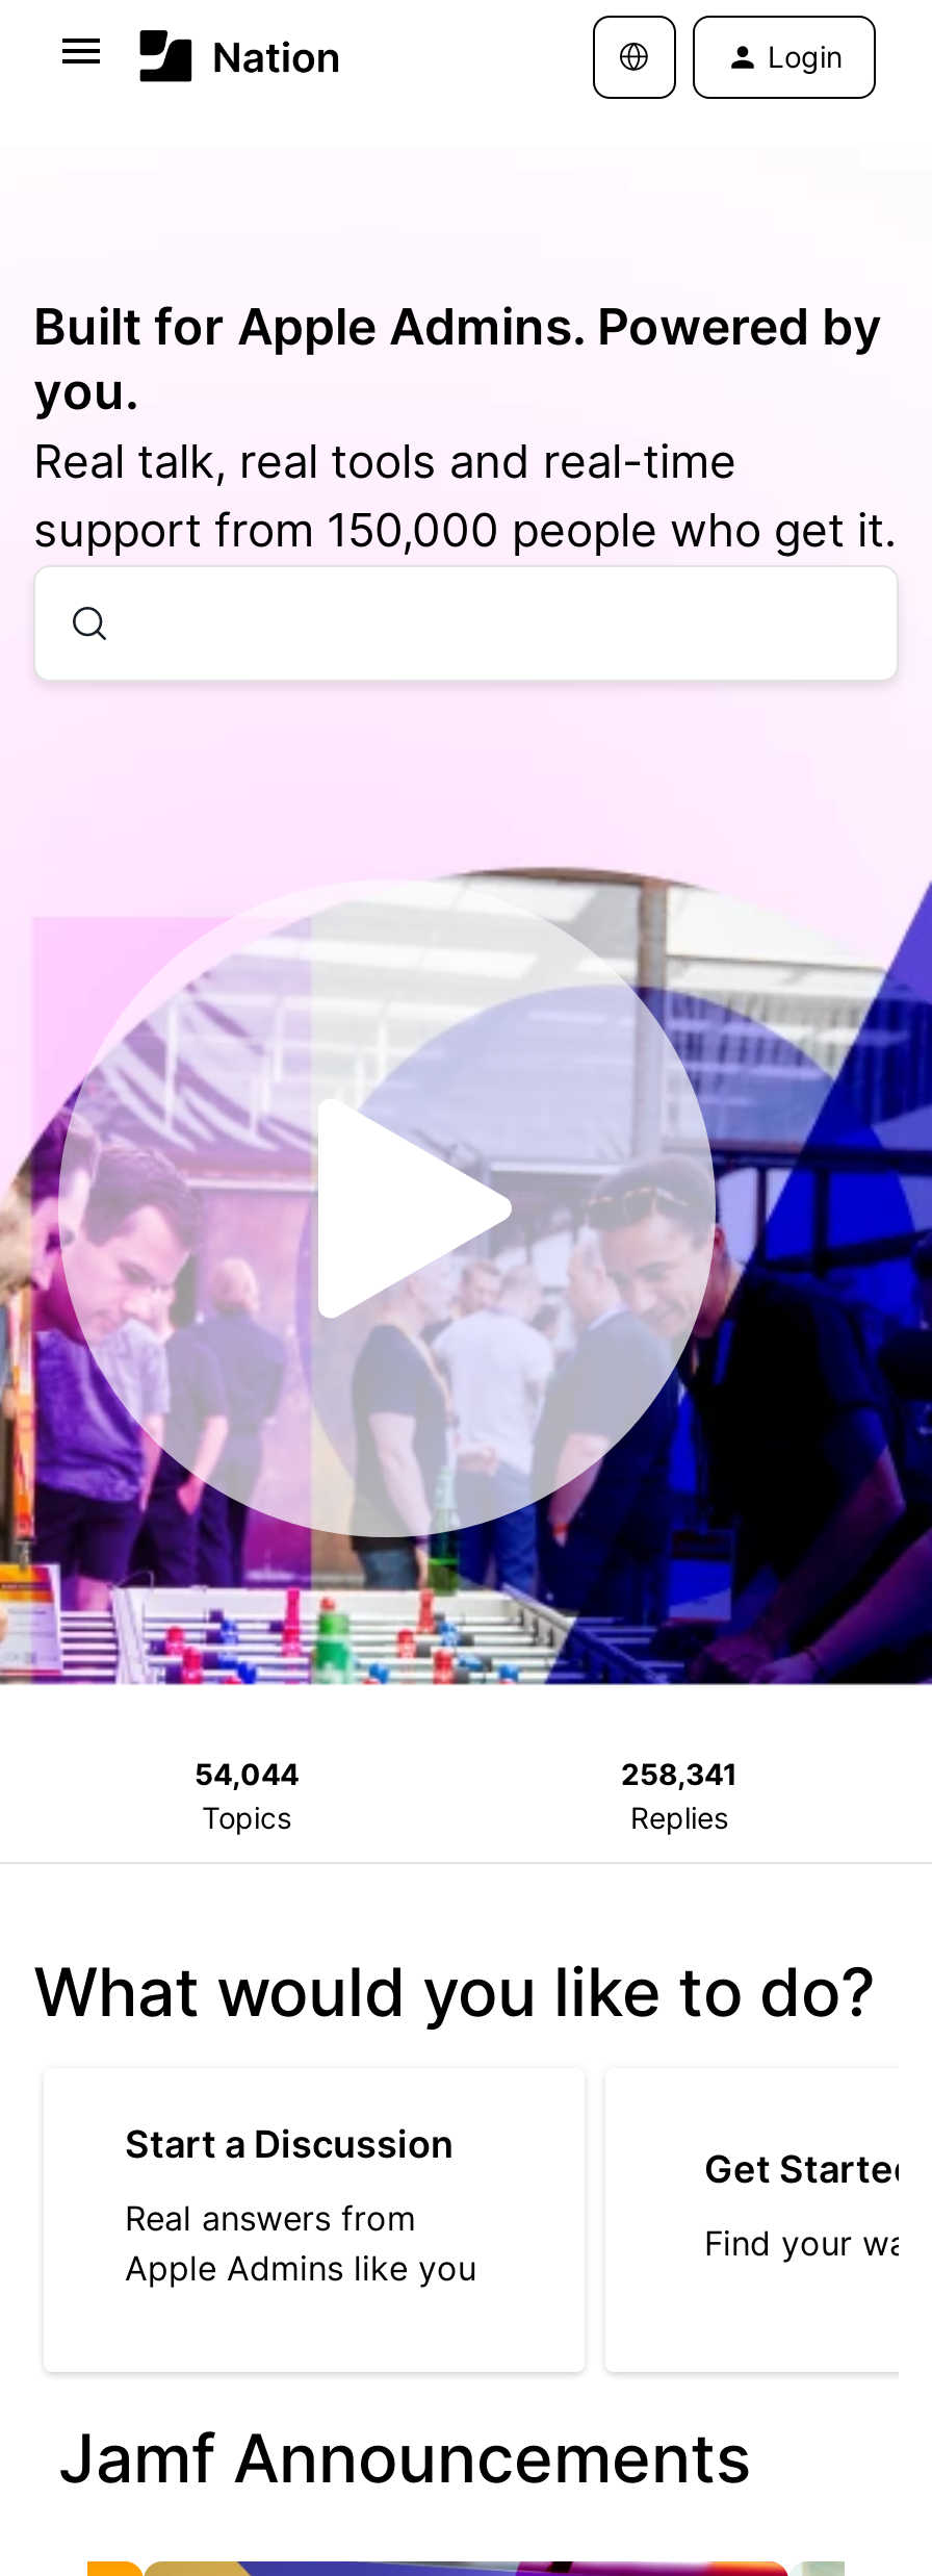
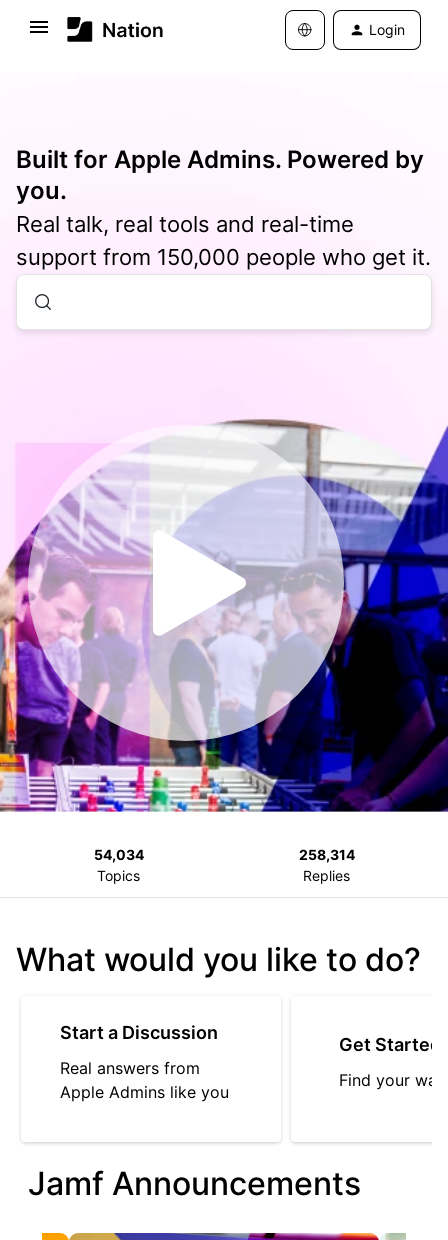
- 54,044
+ 54,034

- 258,341
+ 258,314
